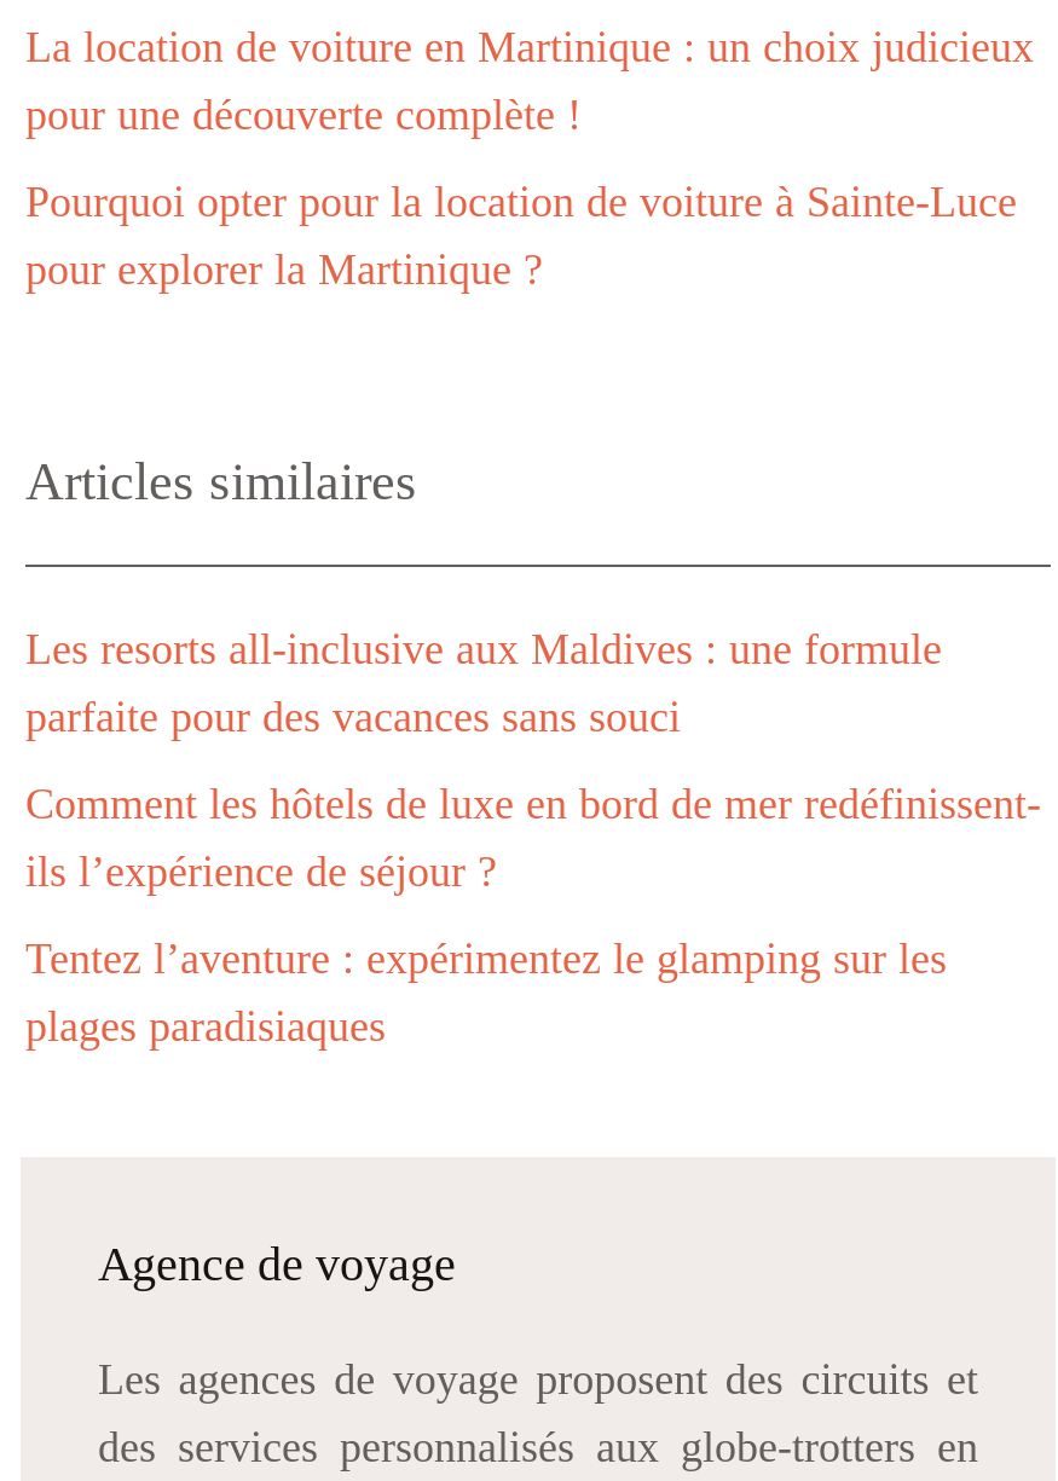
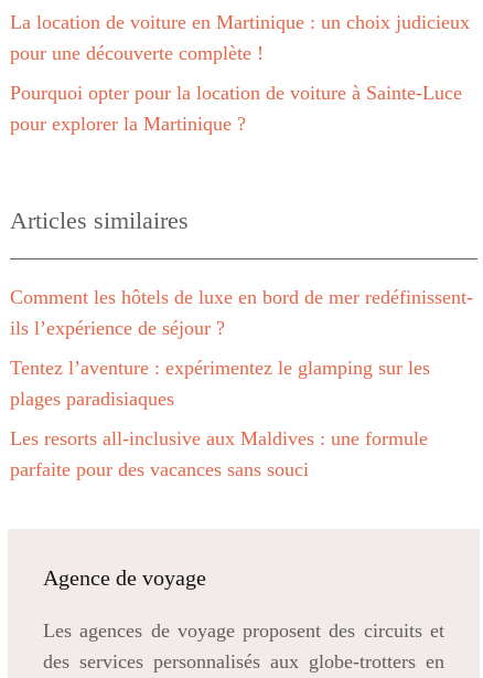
moved down: Les resorts all-inclusive aux Maldives : une formule | parfaite pour des vacances sans souci

moved up: Comment les hôtels de luxe en bord de mer redéfinissent- | ils l’expérience de séjour ? | Tentez l’aventure : expérimentez le glamping sur les | plages paradisiaques
